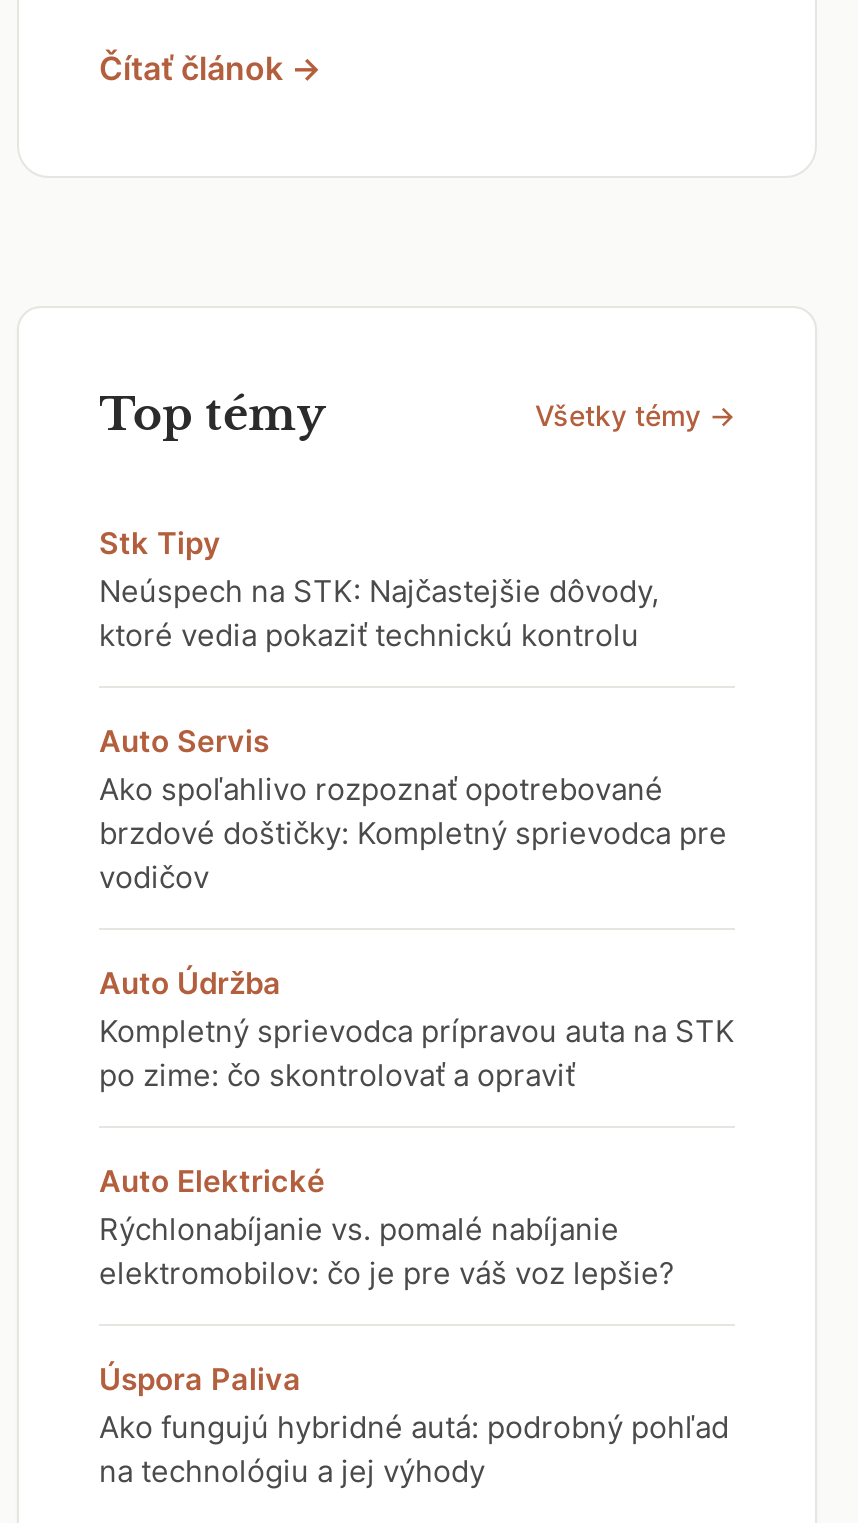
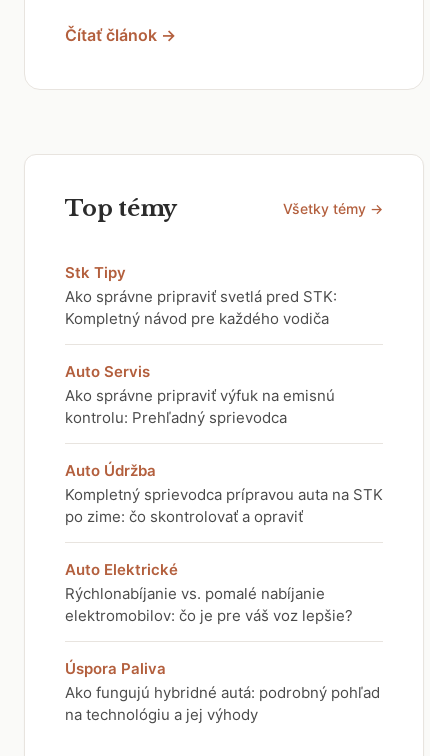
- Neúspech na STK: Najčastejšie dôvody,
- ktoré vedia pokaziť technickú kontrolu
+ Ako správne pripraviť svetlá pred STK:
+ Kompletný návod pre každého vodiča

- Ako spoľahlivo rozpoznať opotrebované
- brzdové doštičky: Kompletný sprievodca pre
- vodičov
+ Ako správne pripraviť výfuk na emisnú
+ kontrolu: Prehľadný sprievodca
